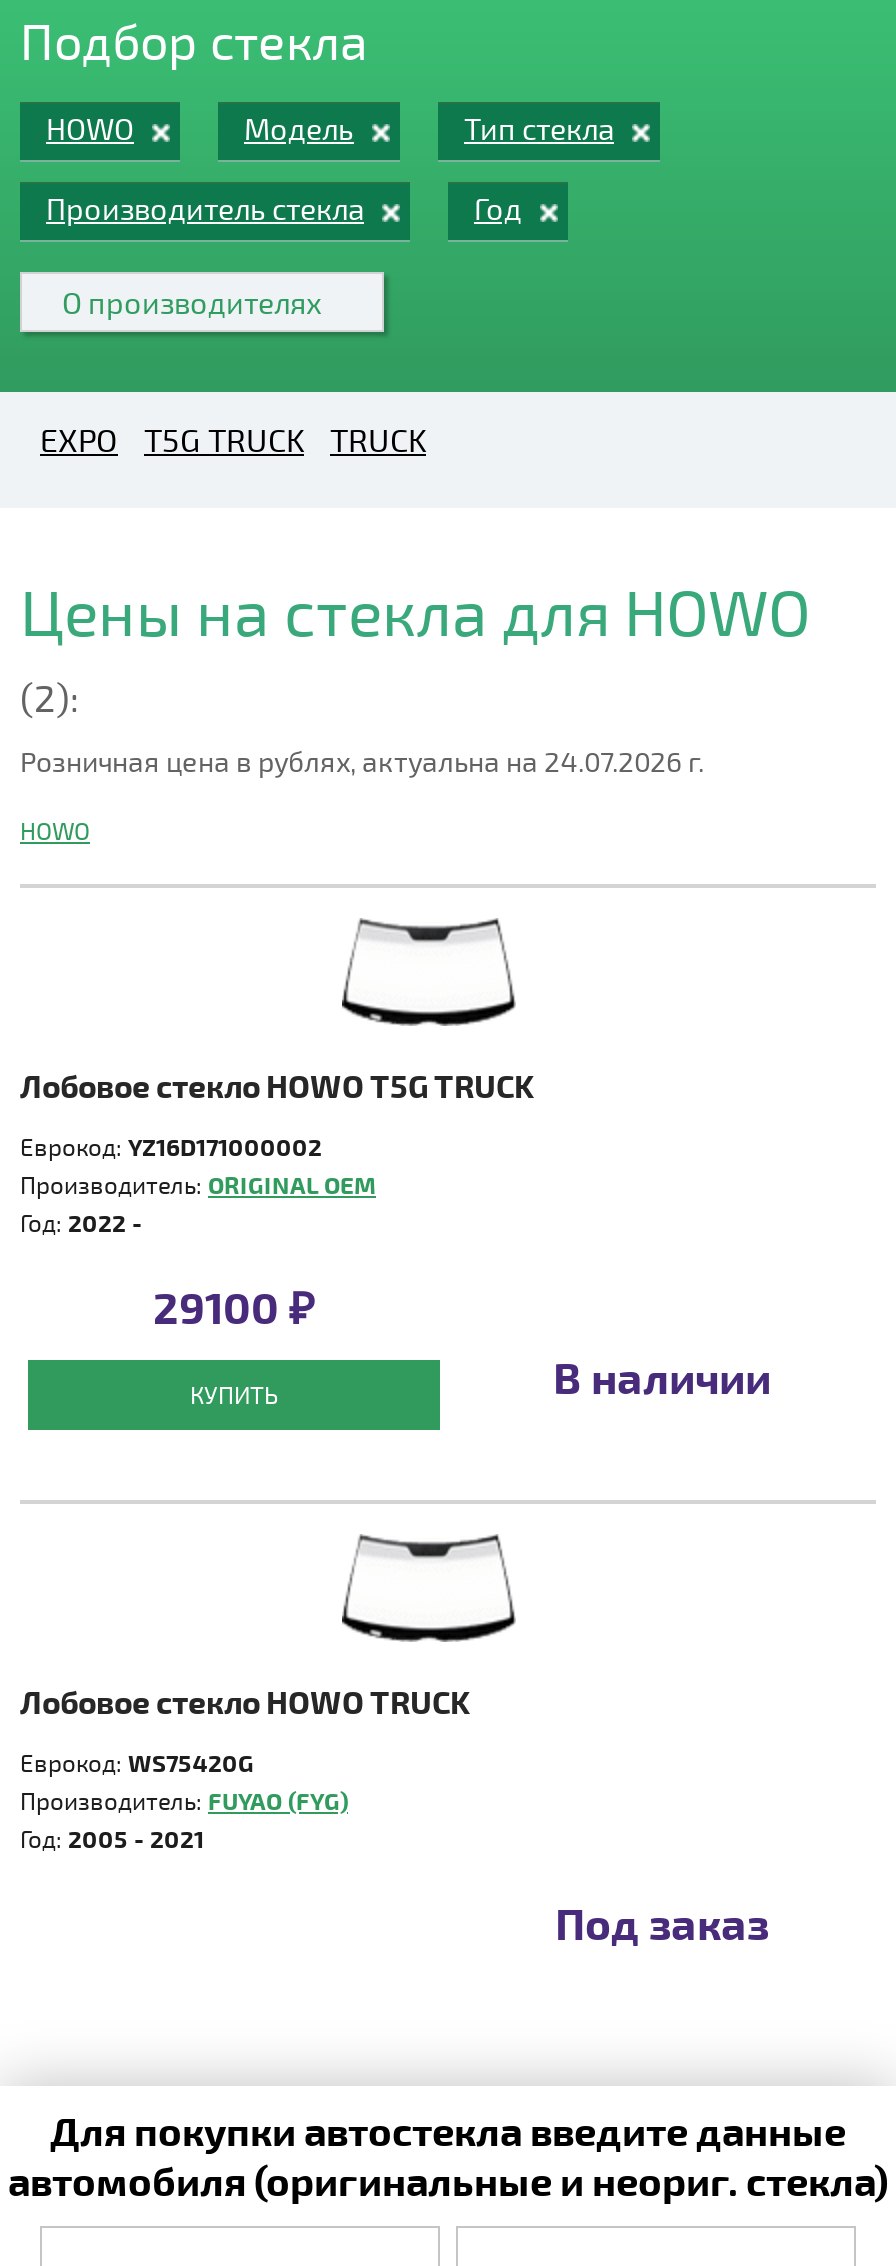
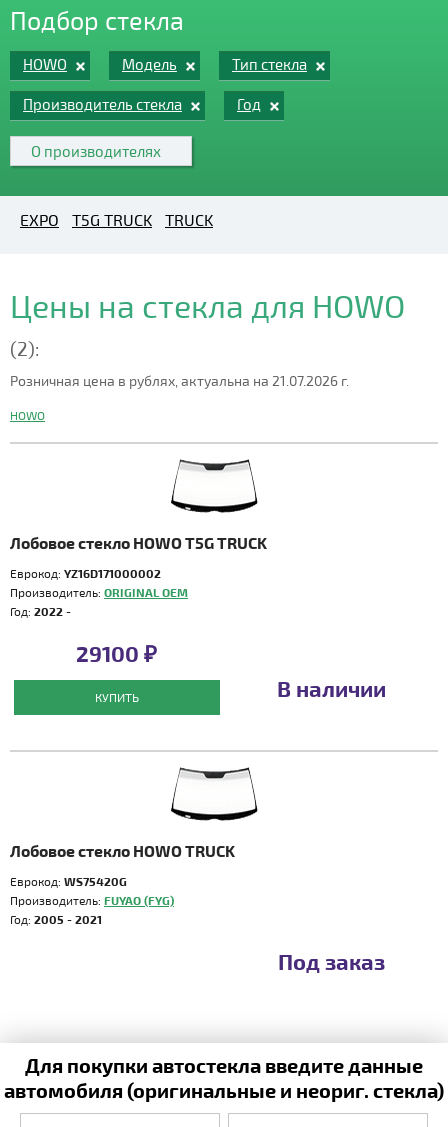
- Розничная цена в рублях, актуальна на 24.07.2026 г.
+ Розничная цена в рублях, актуальна на 21.07.2026 г.
